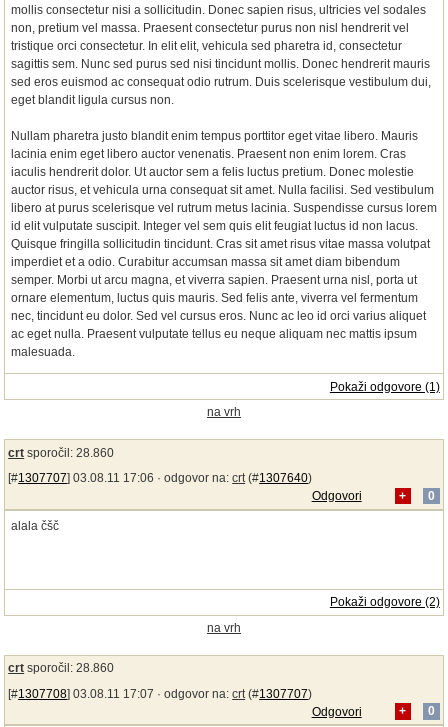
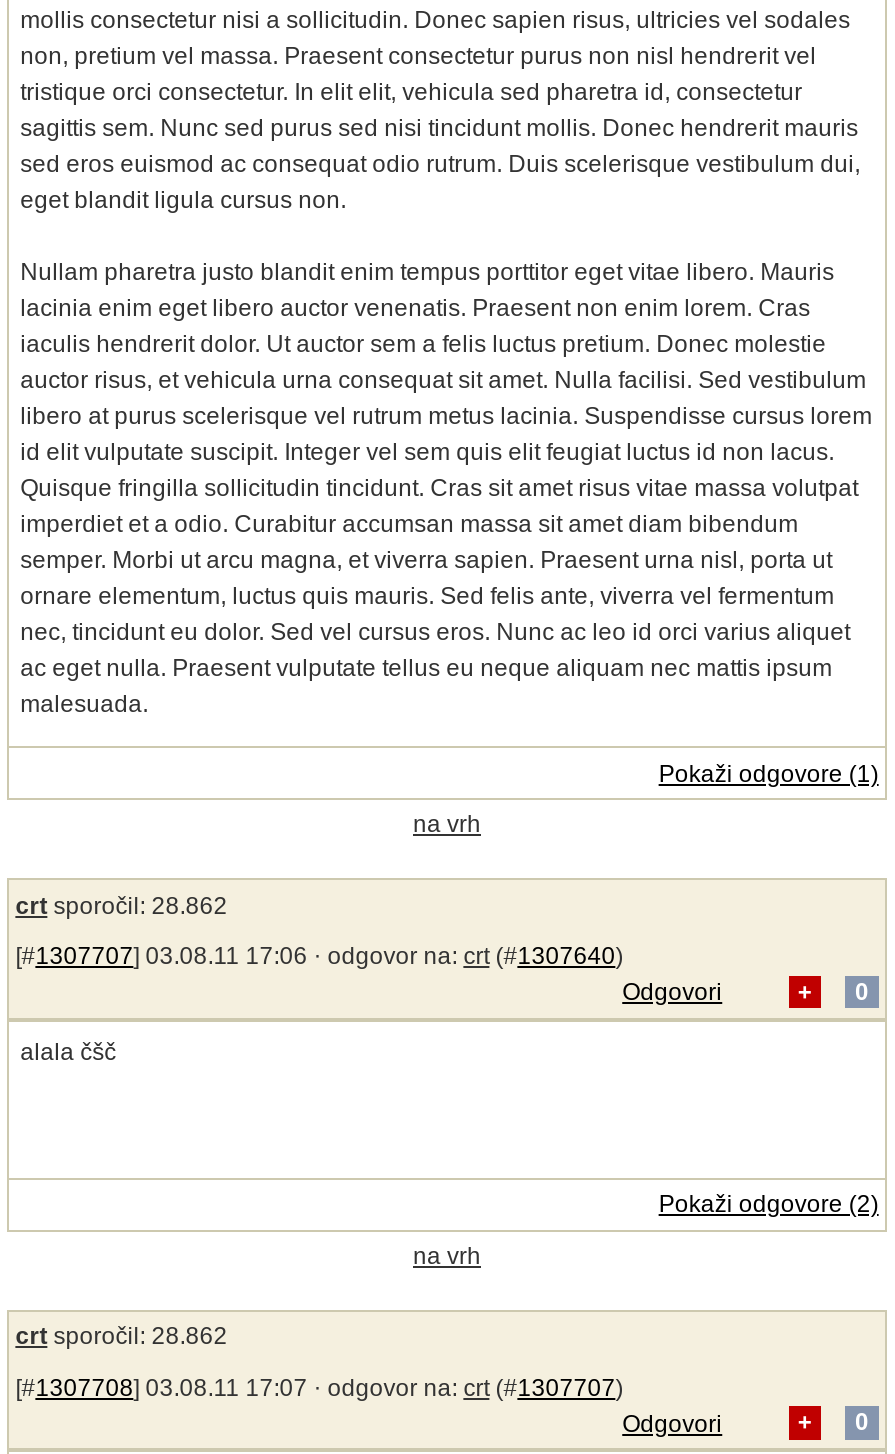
- crt sporočil: 28.860
+ crt sporočil: 28.862

- crt sporočil: 28.860
+ crt sporočil: 28.862
